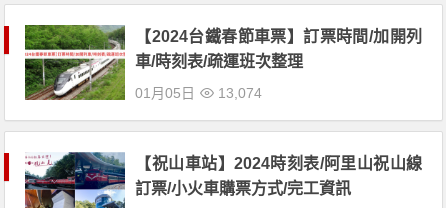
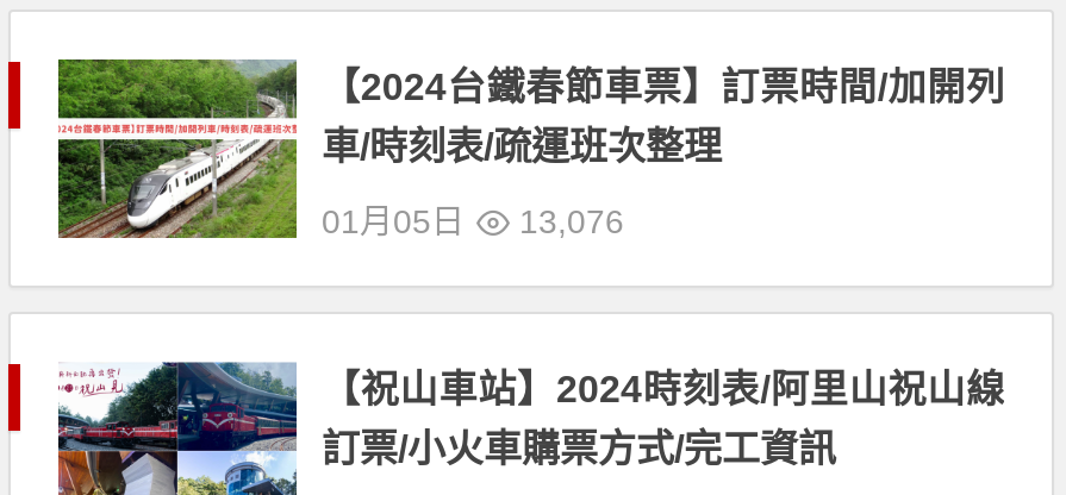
- 01月05日 13,074
+ 01月05日 13,076
